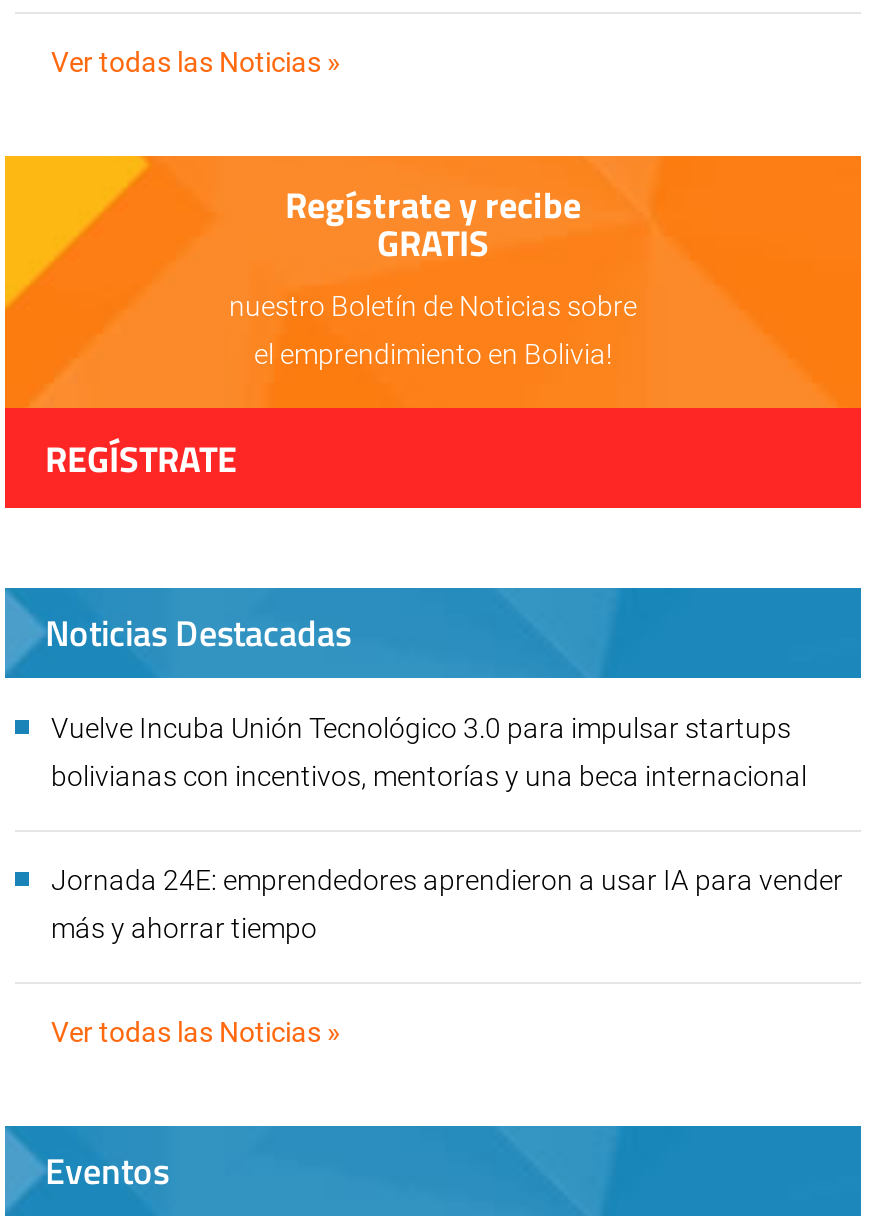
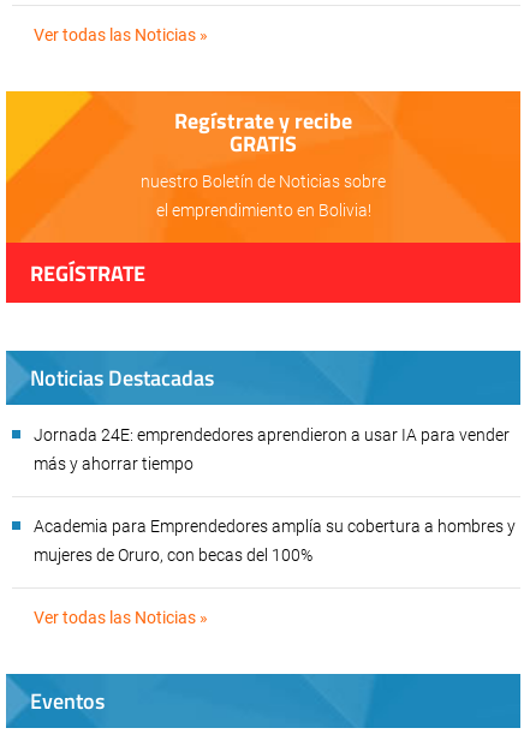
- Vuelve Incuba Unión Tecnológico 3.0 para impulsar startups
- bolivianas con incentivos, mentorías y una beca internacional

moved up: Jornada 24E: emprendedores aprendieron a usar IA para vender | más y ahorrar tiempo

+ Academia para Emprendedores amplía su cobertura a hombres y
+ mujeres de Oruro, con becas del 100%
